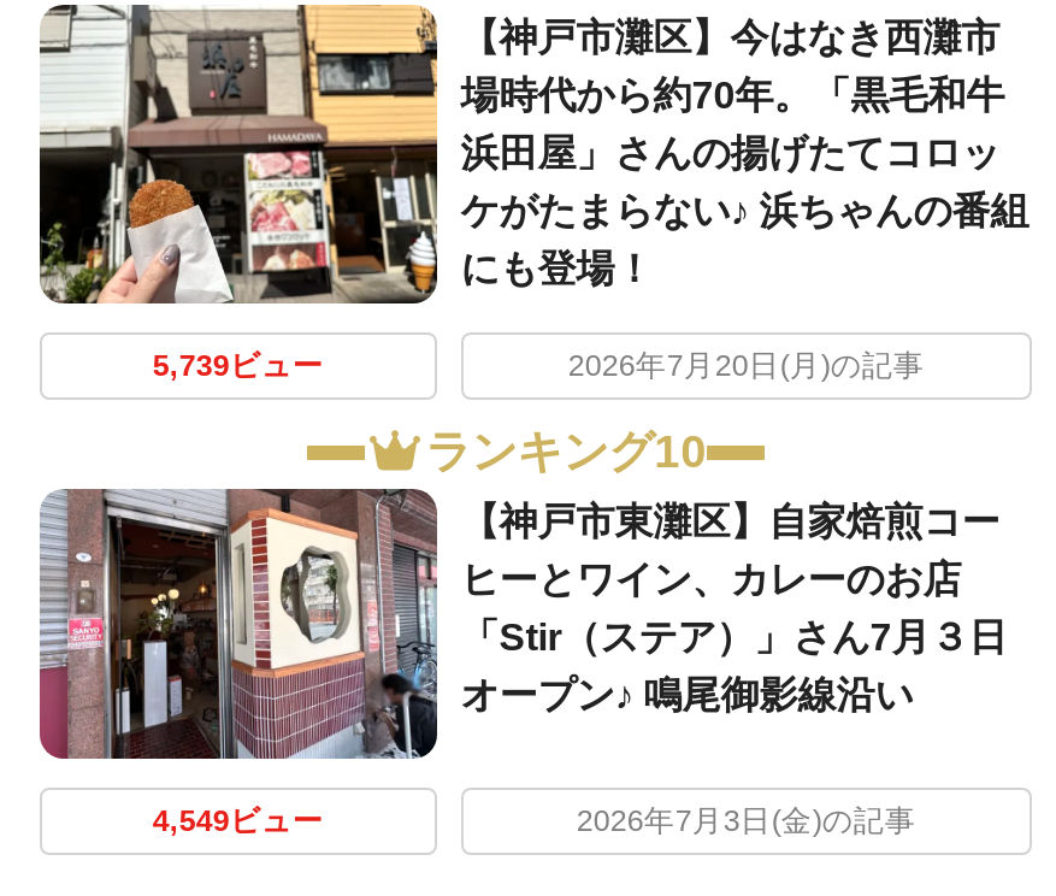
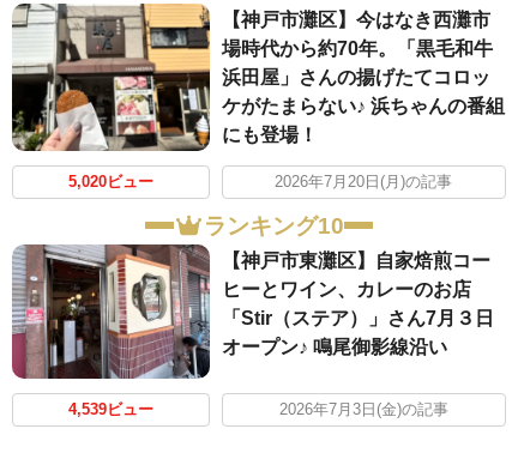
- 5,739ビュー
+ 5,020ビュー

- 4,549ビュー
+ 4,539ビュー
